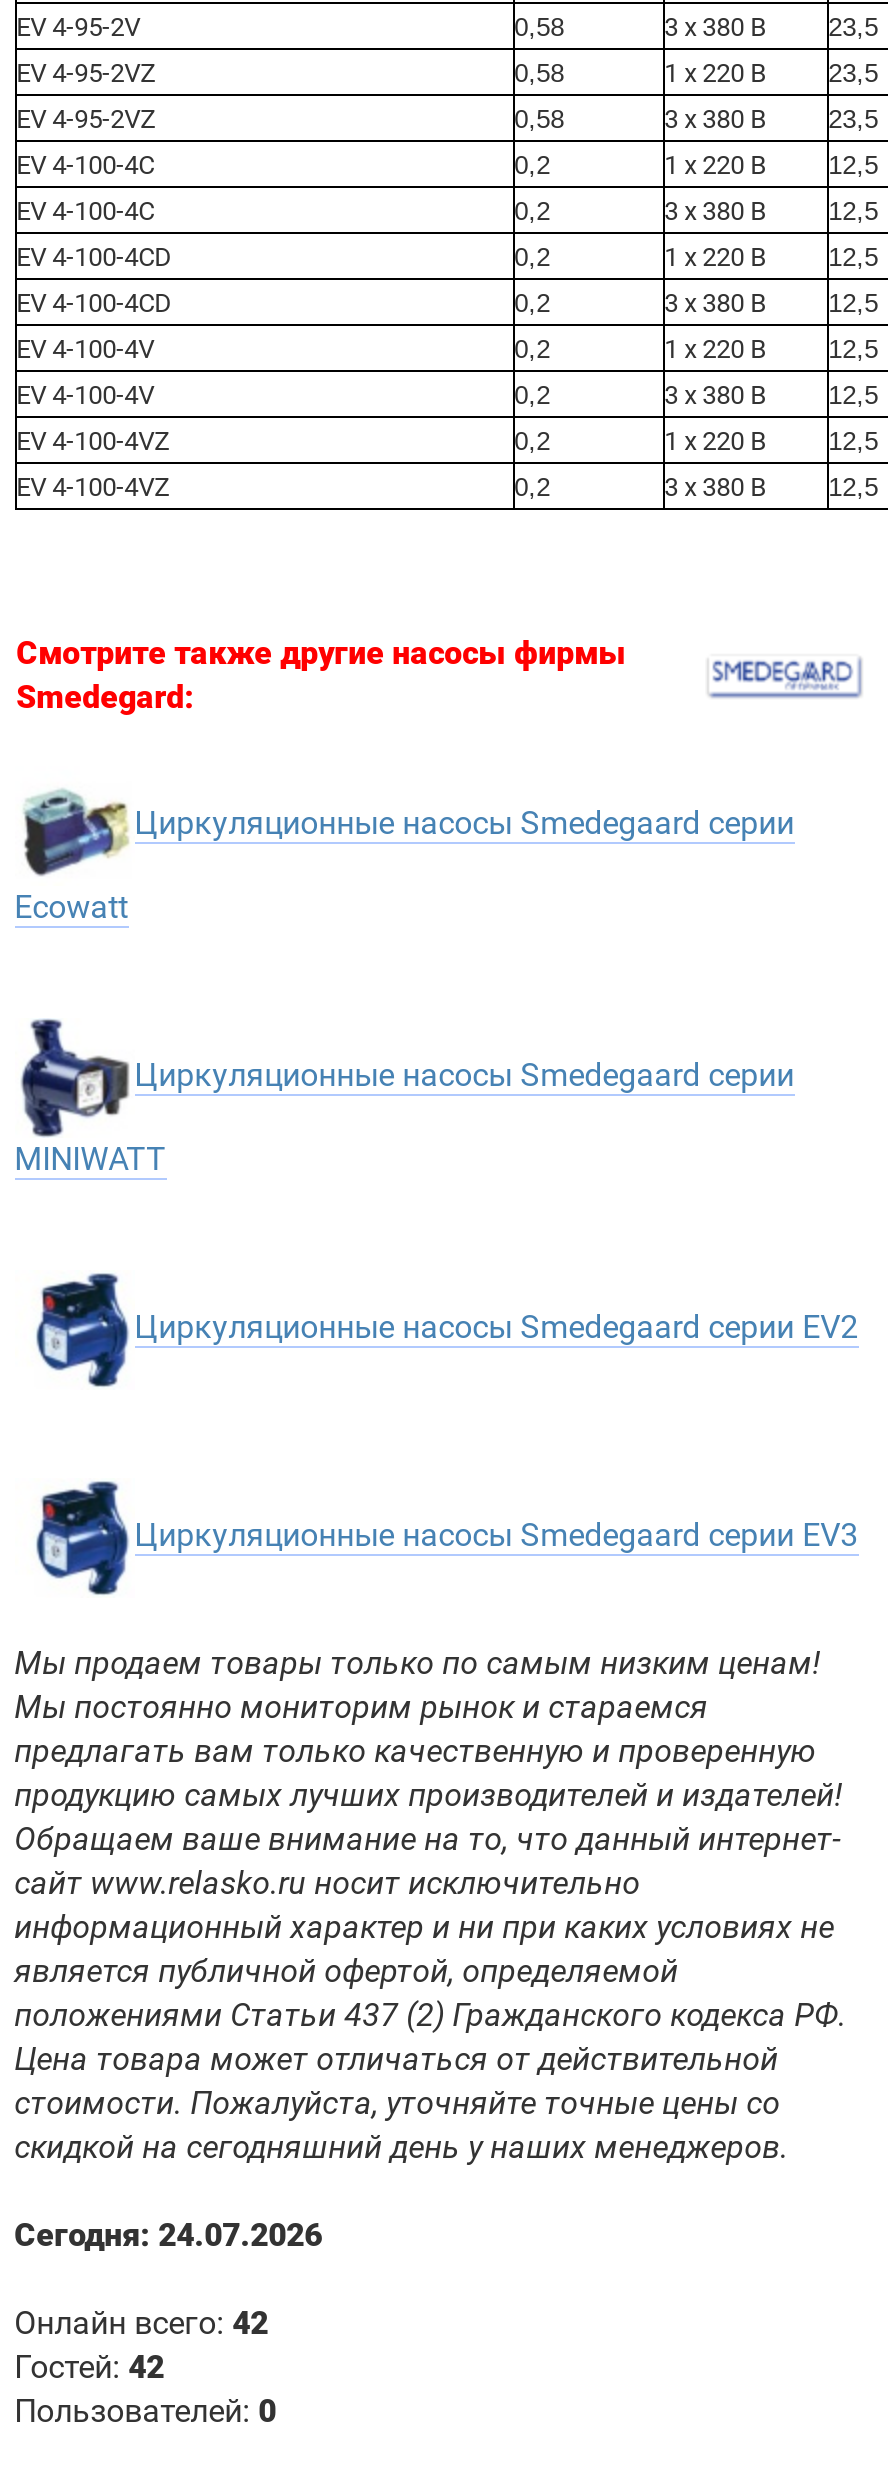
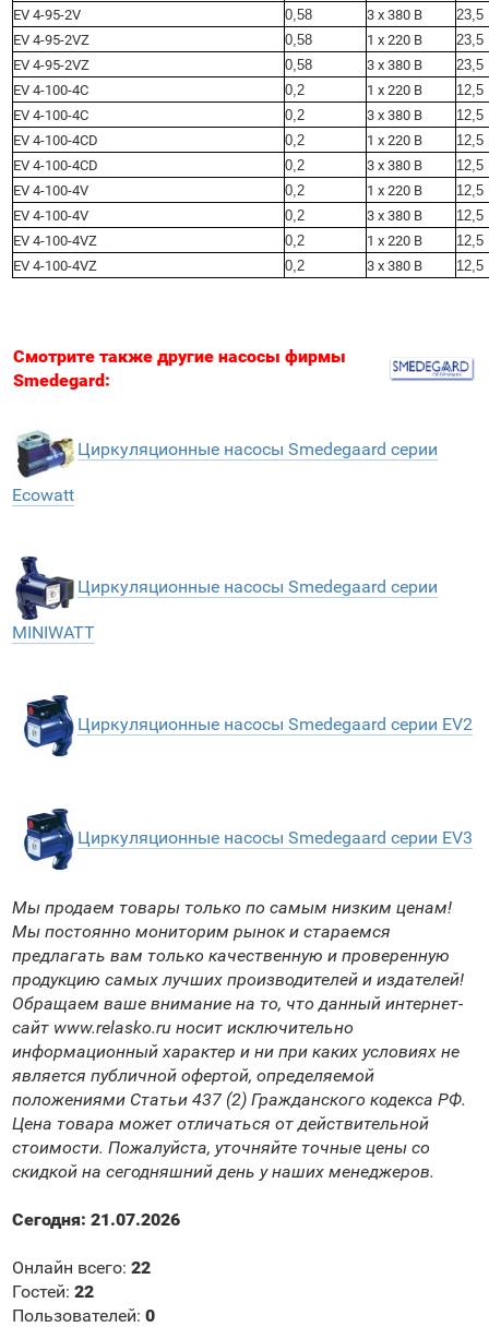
- Сегодня: 24.07.2026
+ Сегодня: 21.07.2026

- Онлайн всего: 42
+ Онлайн всего: 22

- Гостей: 42
+ Гостей: 22
